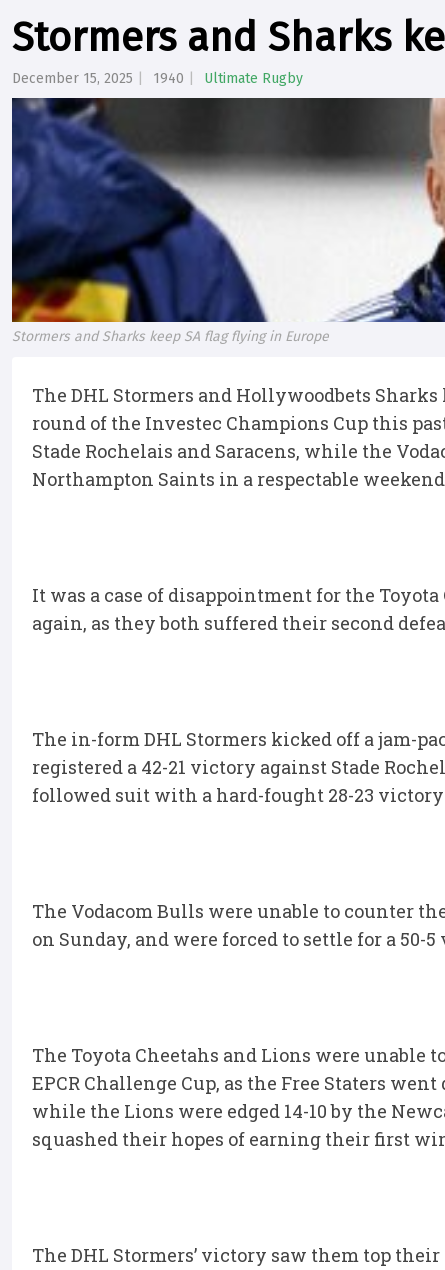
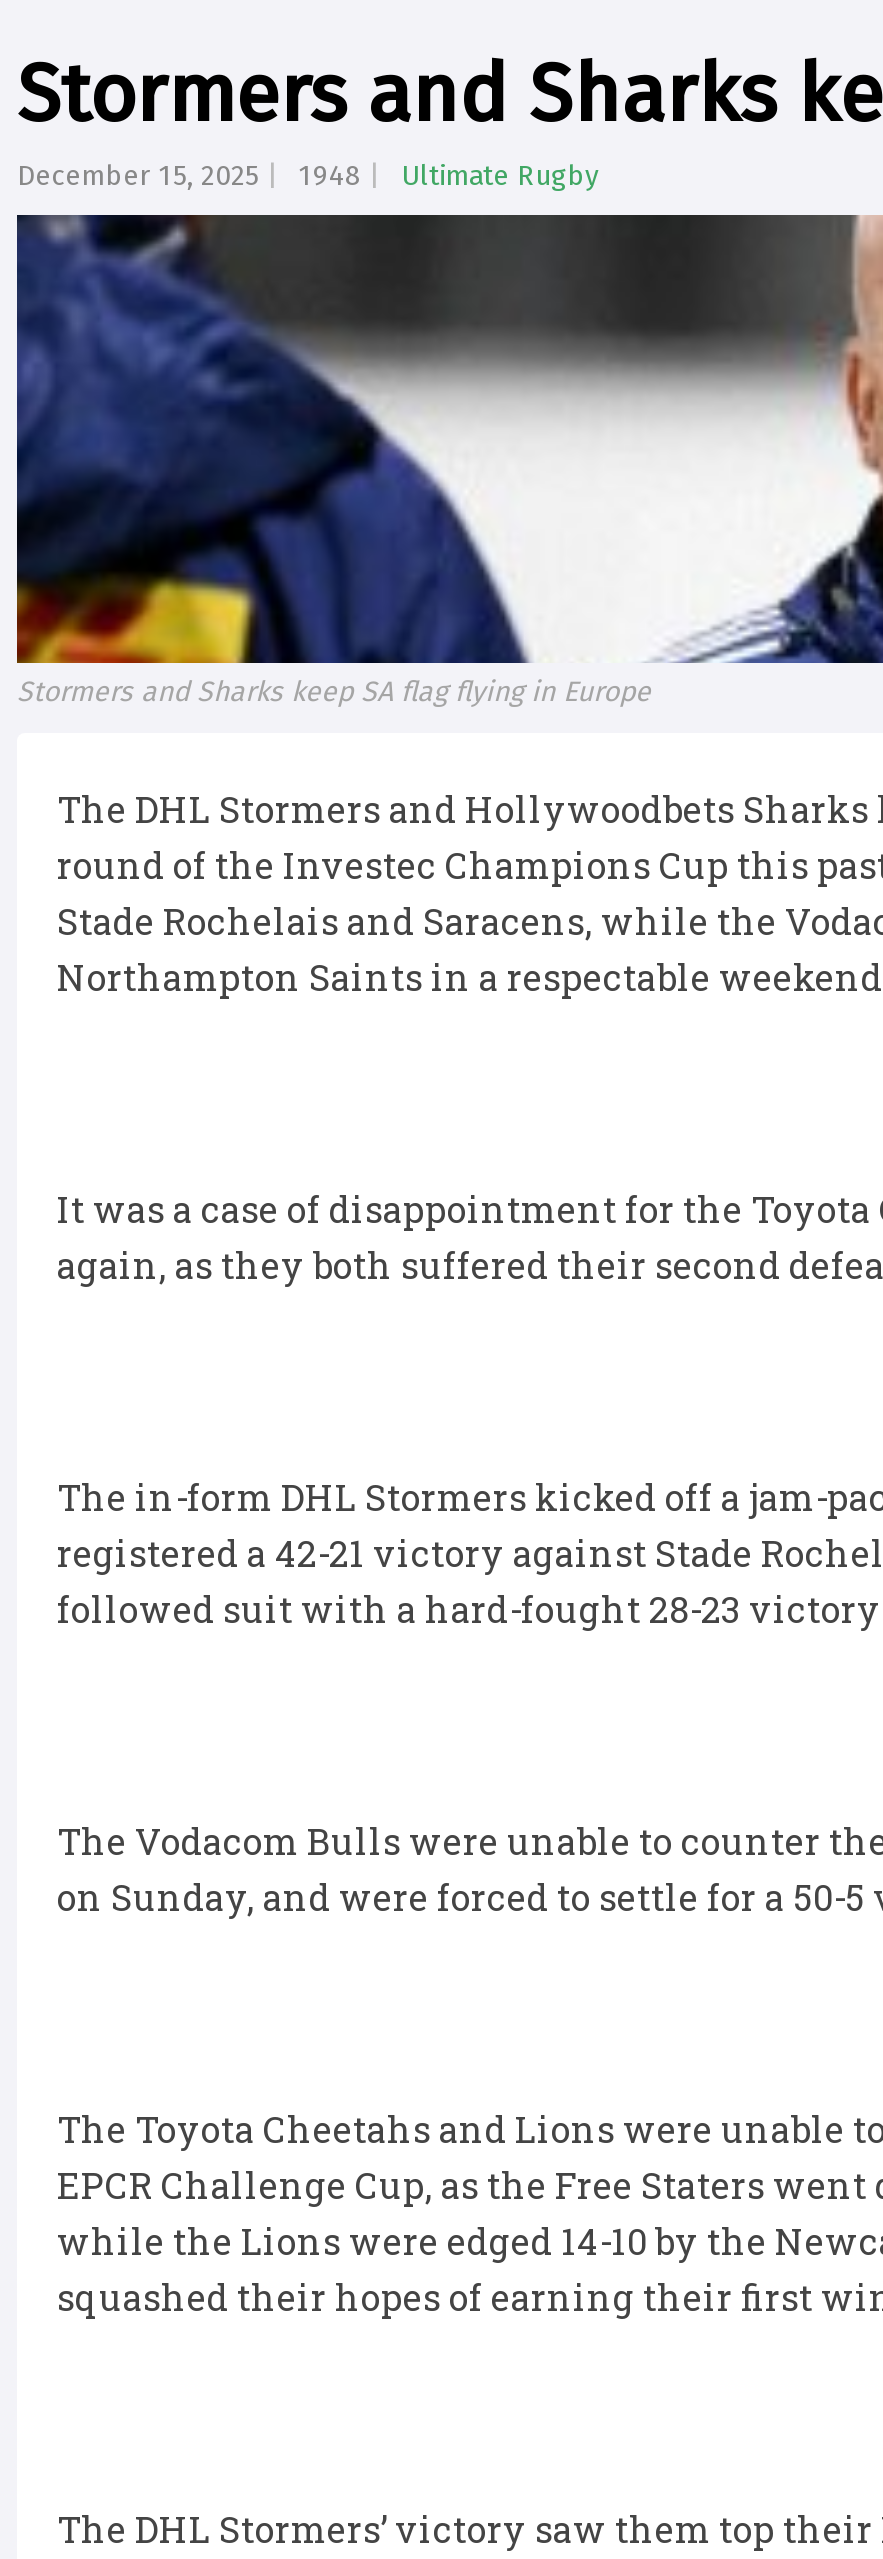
- December 15, 2025 1940 Ultimate Rugby
+ December 15, 2025 1948 Ultimate Rugby
